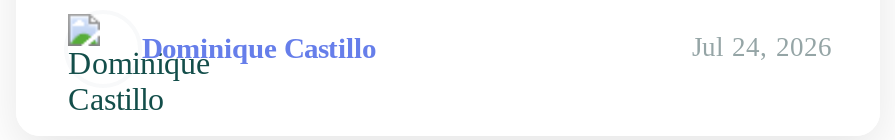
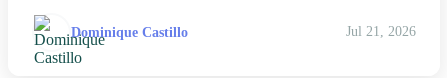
- Jul 24, 2026
+ Jul 21, 2026
